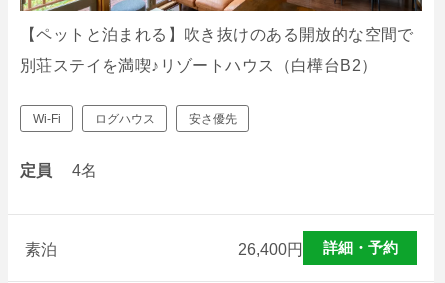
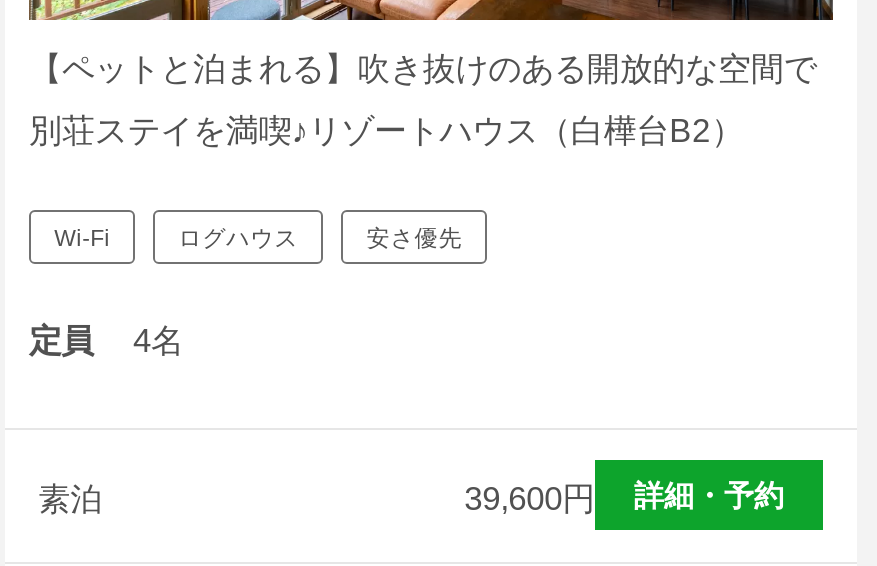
- 26,400円 詳細・予約
+ 39,600円 詳細・予約
